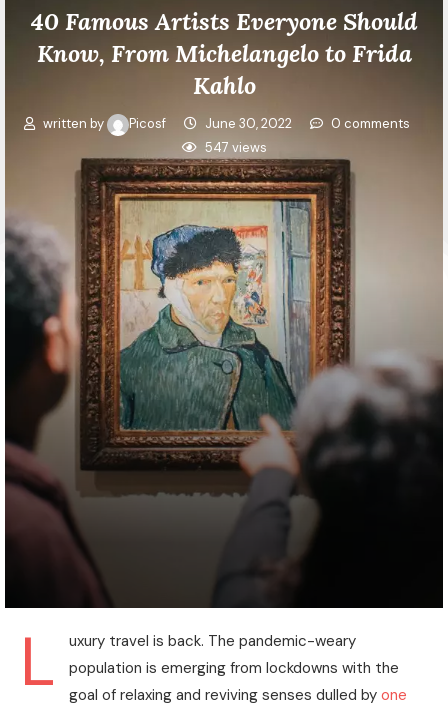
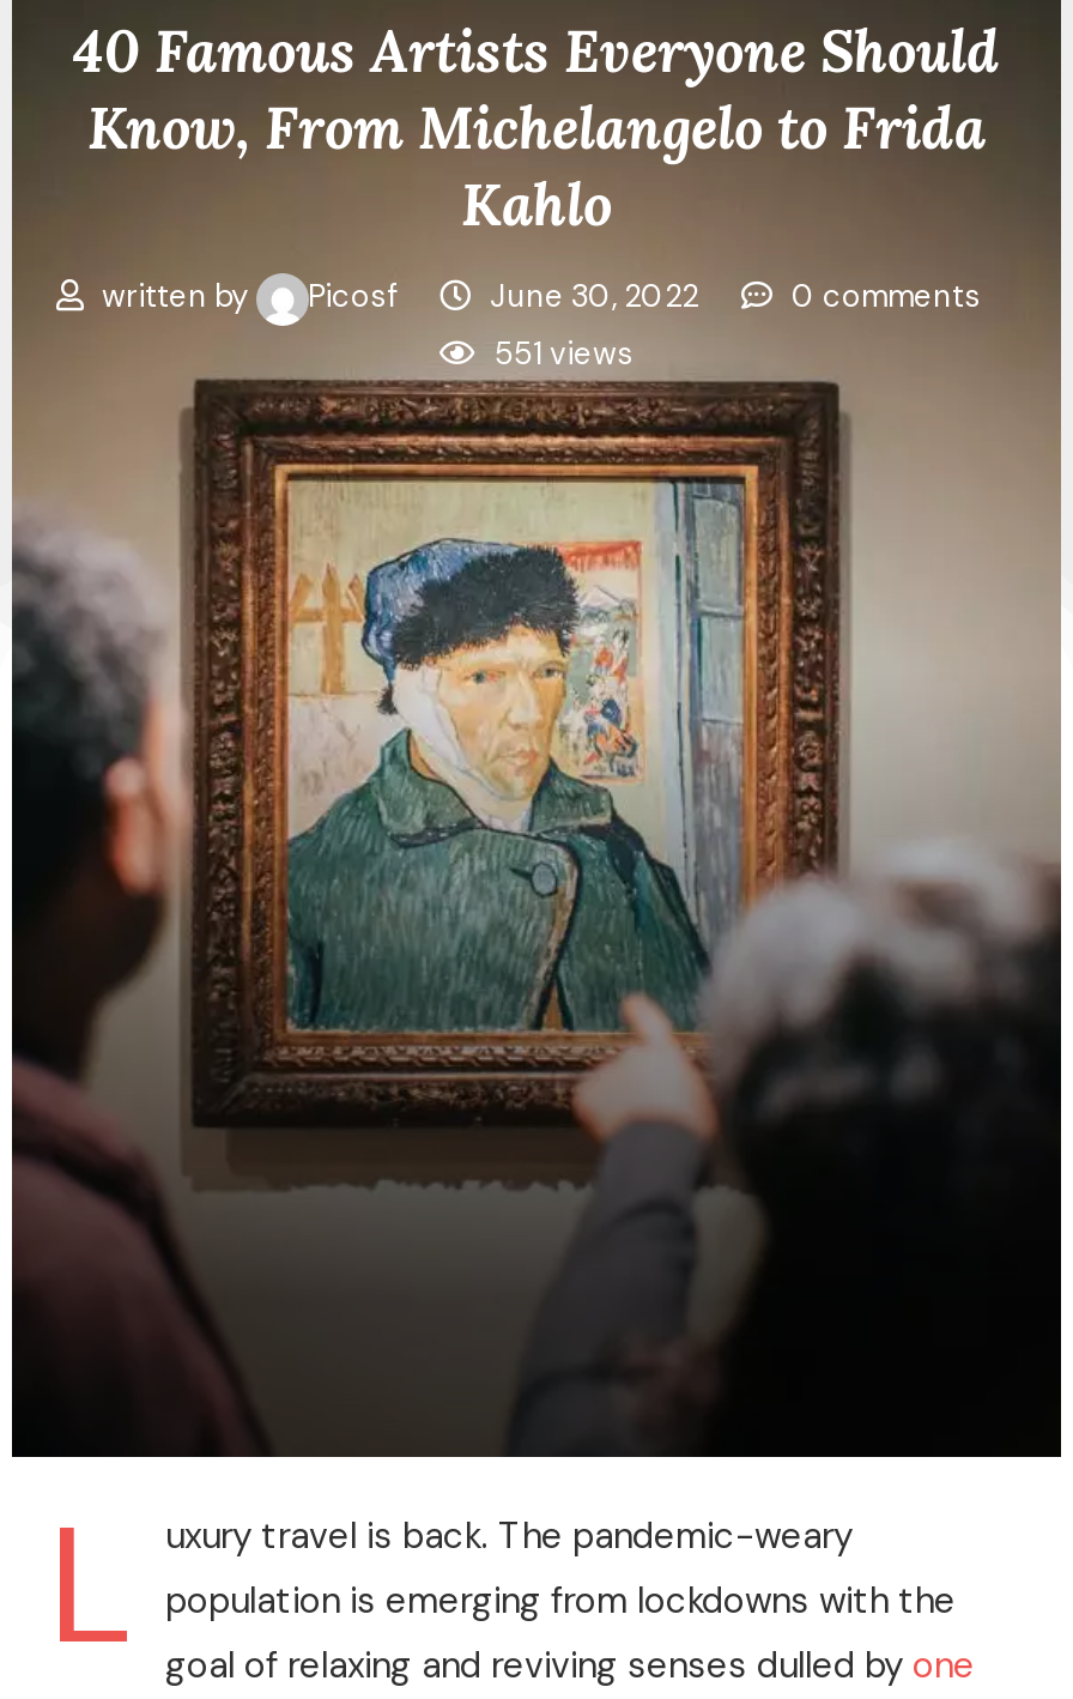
- 547 views
+ 551 views
